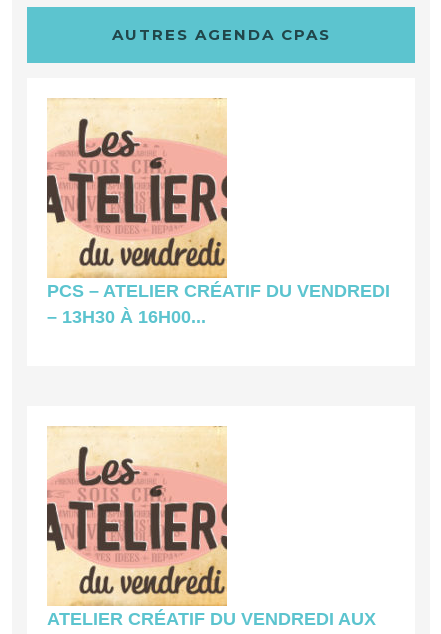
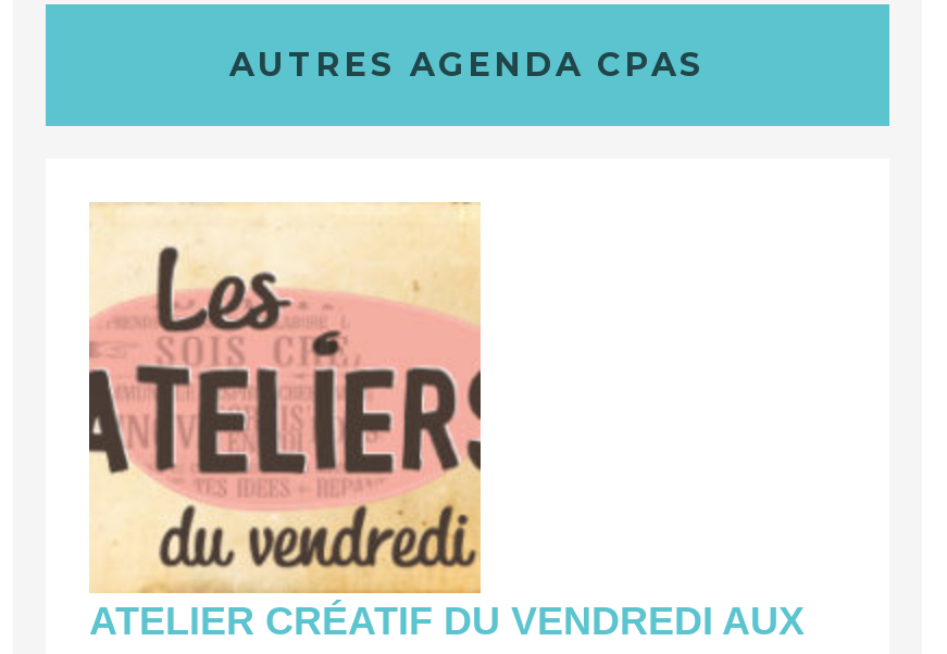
- PCS – ATELIER CRÉATIF DU VENDREDI
- – 13H30 À 16H00...
